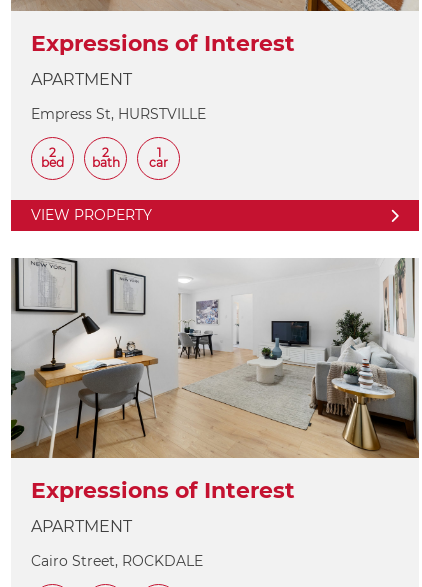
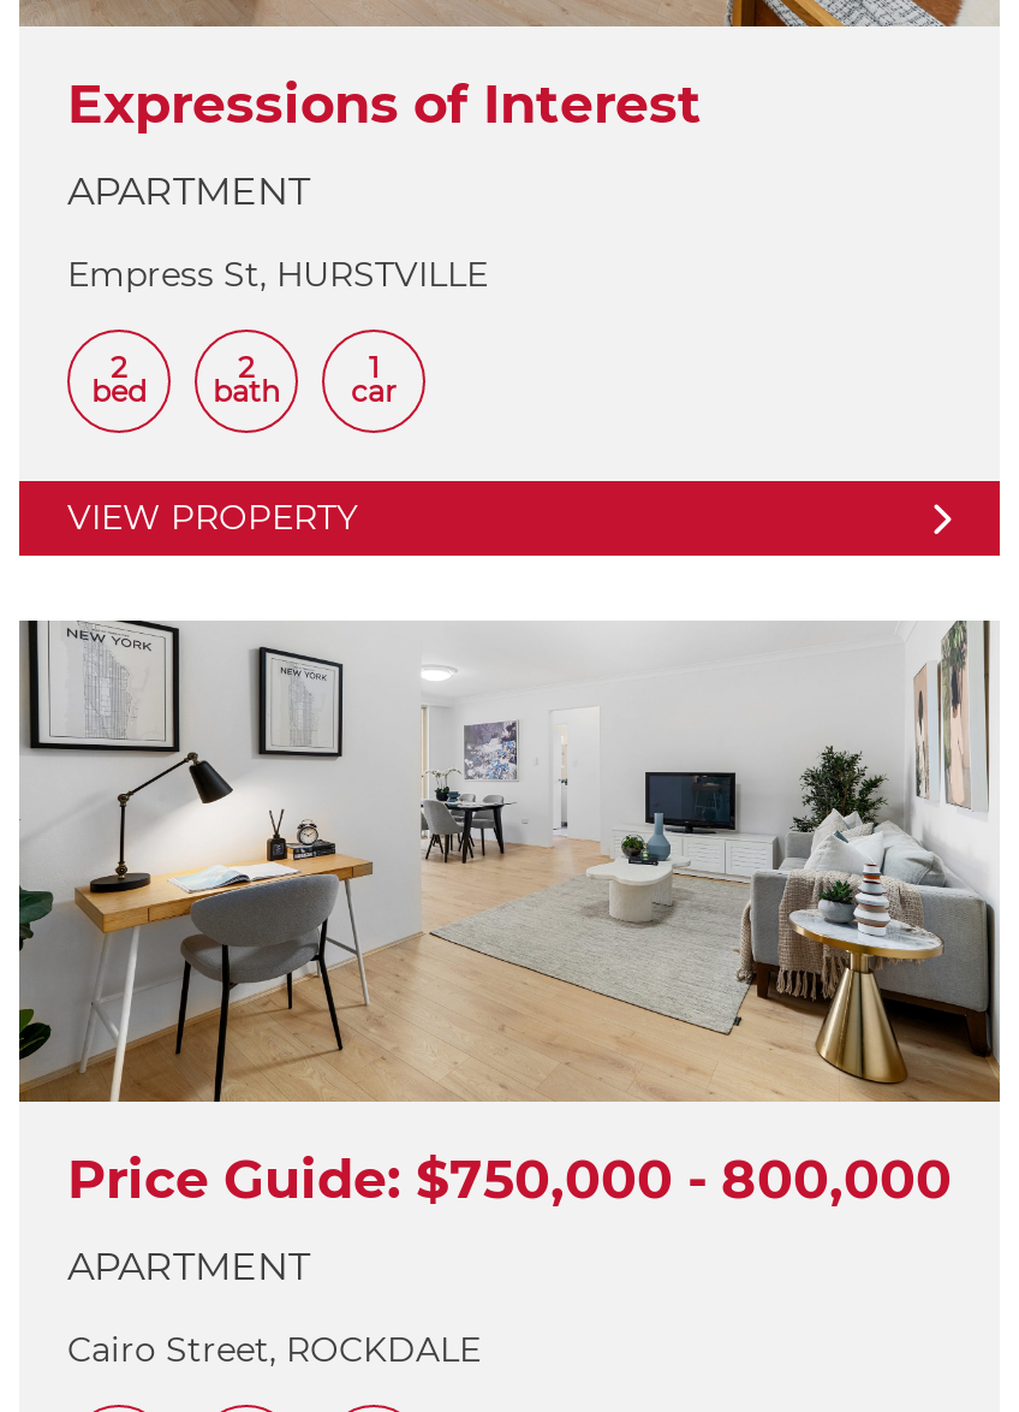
- Expressions of Interest
+ Price Guide: $750,000 - 800,000
